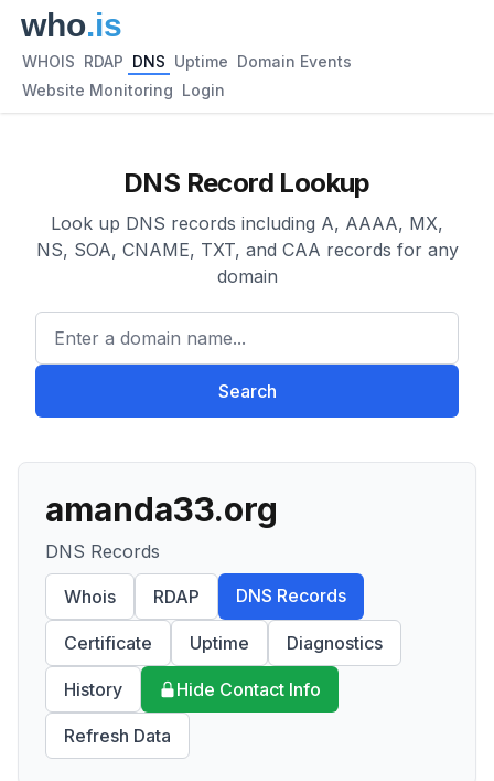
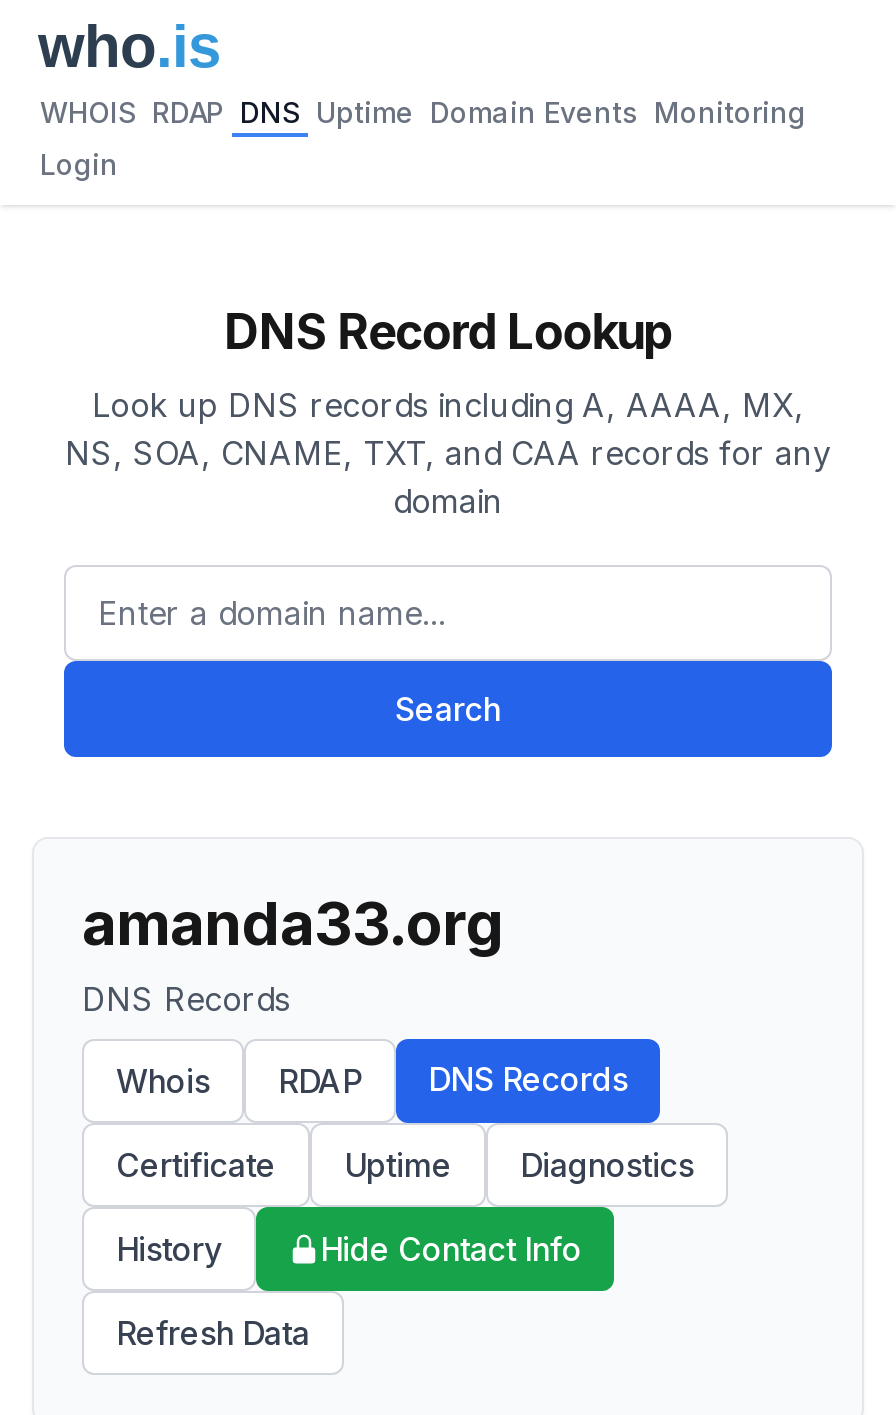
- WHOIS RDAP DNS Uptime Domain Events
+ WHOIS RDAP DNS Uptime Domain Events Monitoring

- Website Monitoring Login
+ Login
